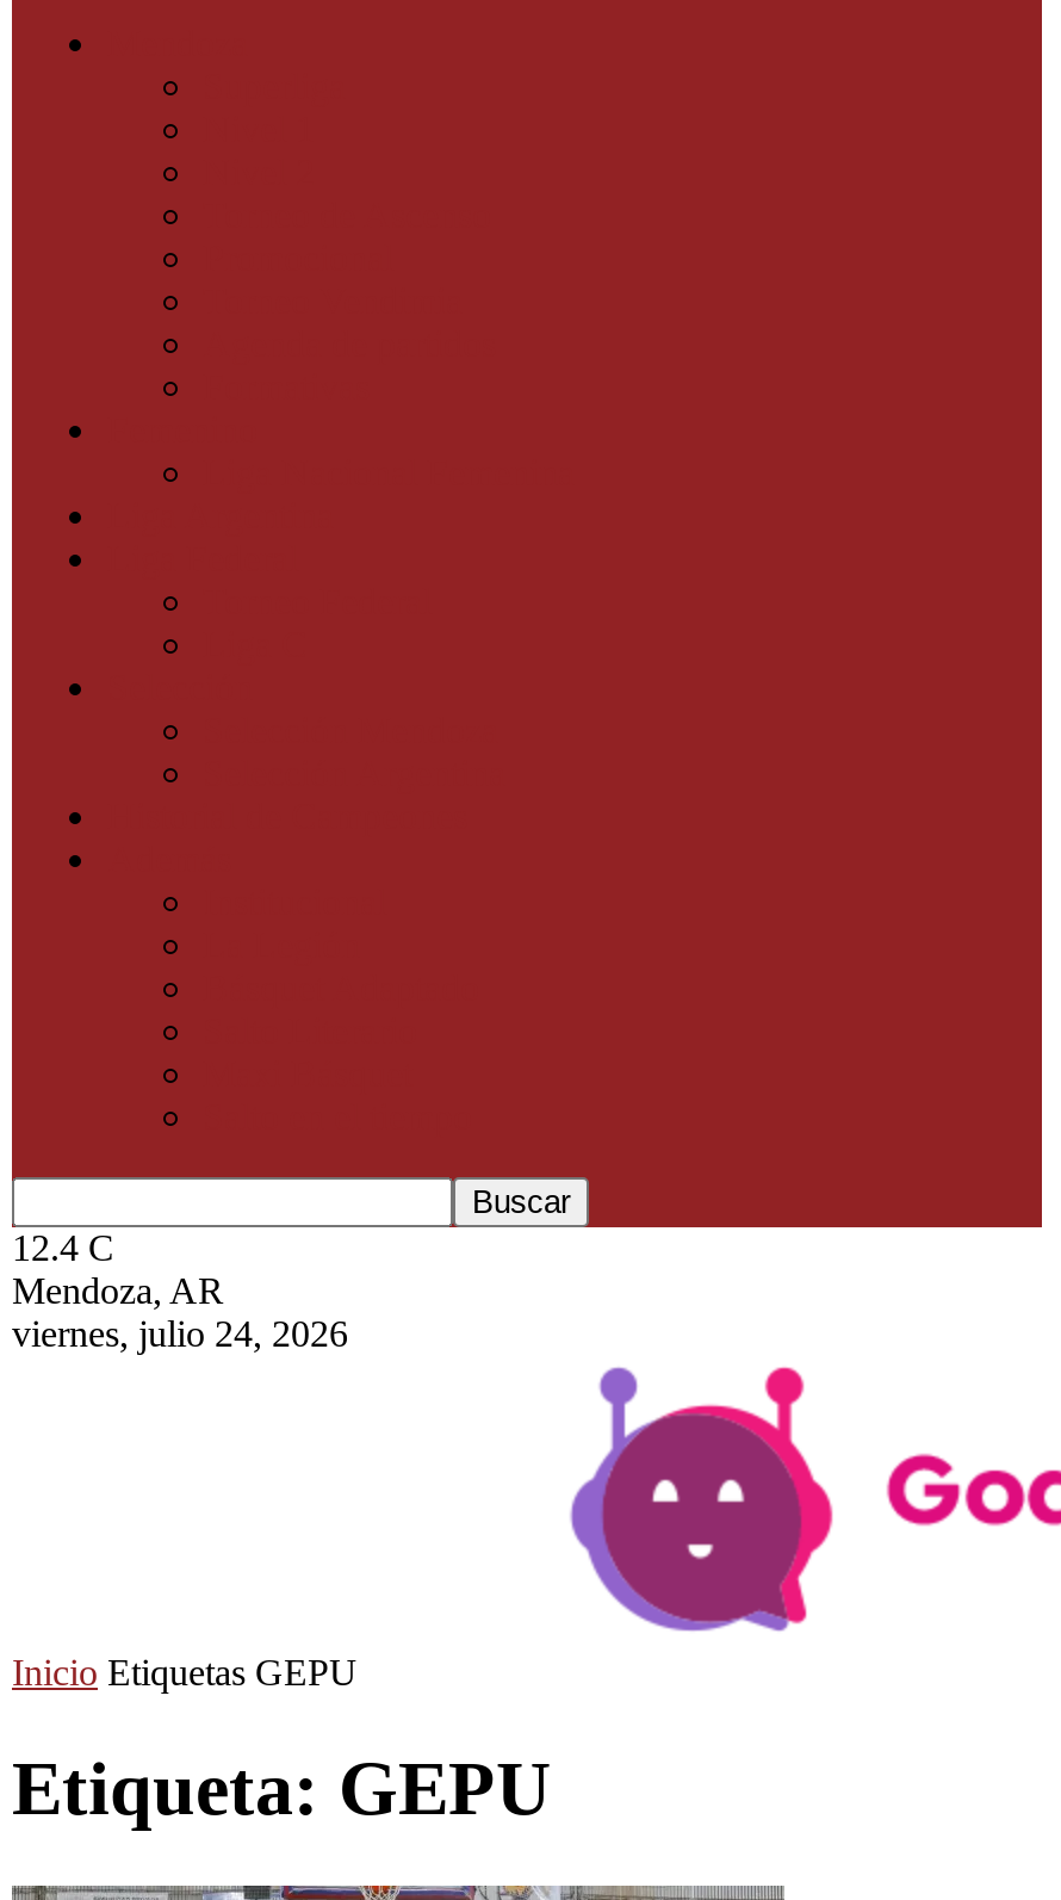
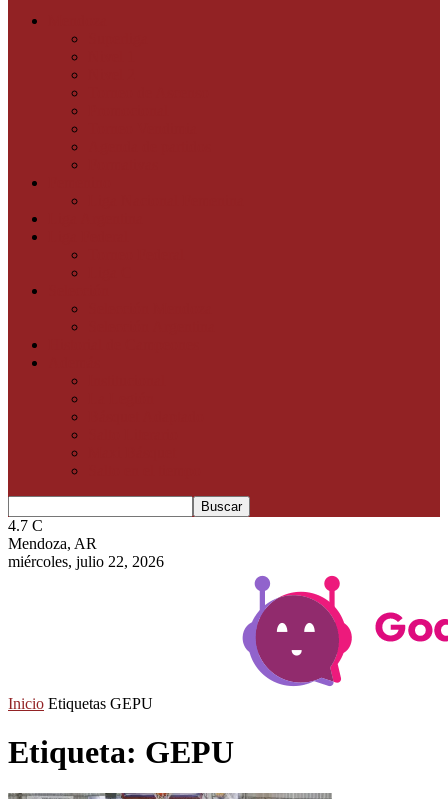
- 12.4 C
+ 4.7 C

- viernes, julio 24, 2026
+ miércoles, julio 22, 2026
